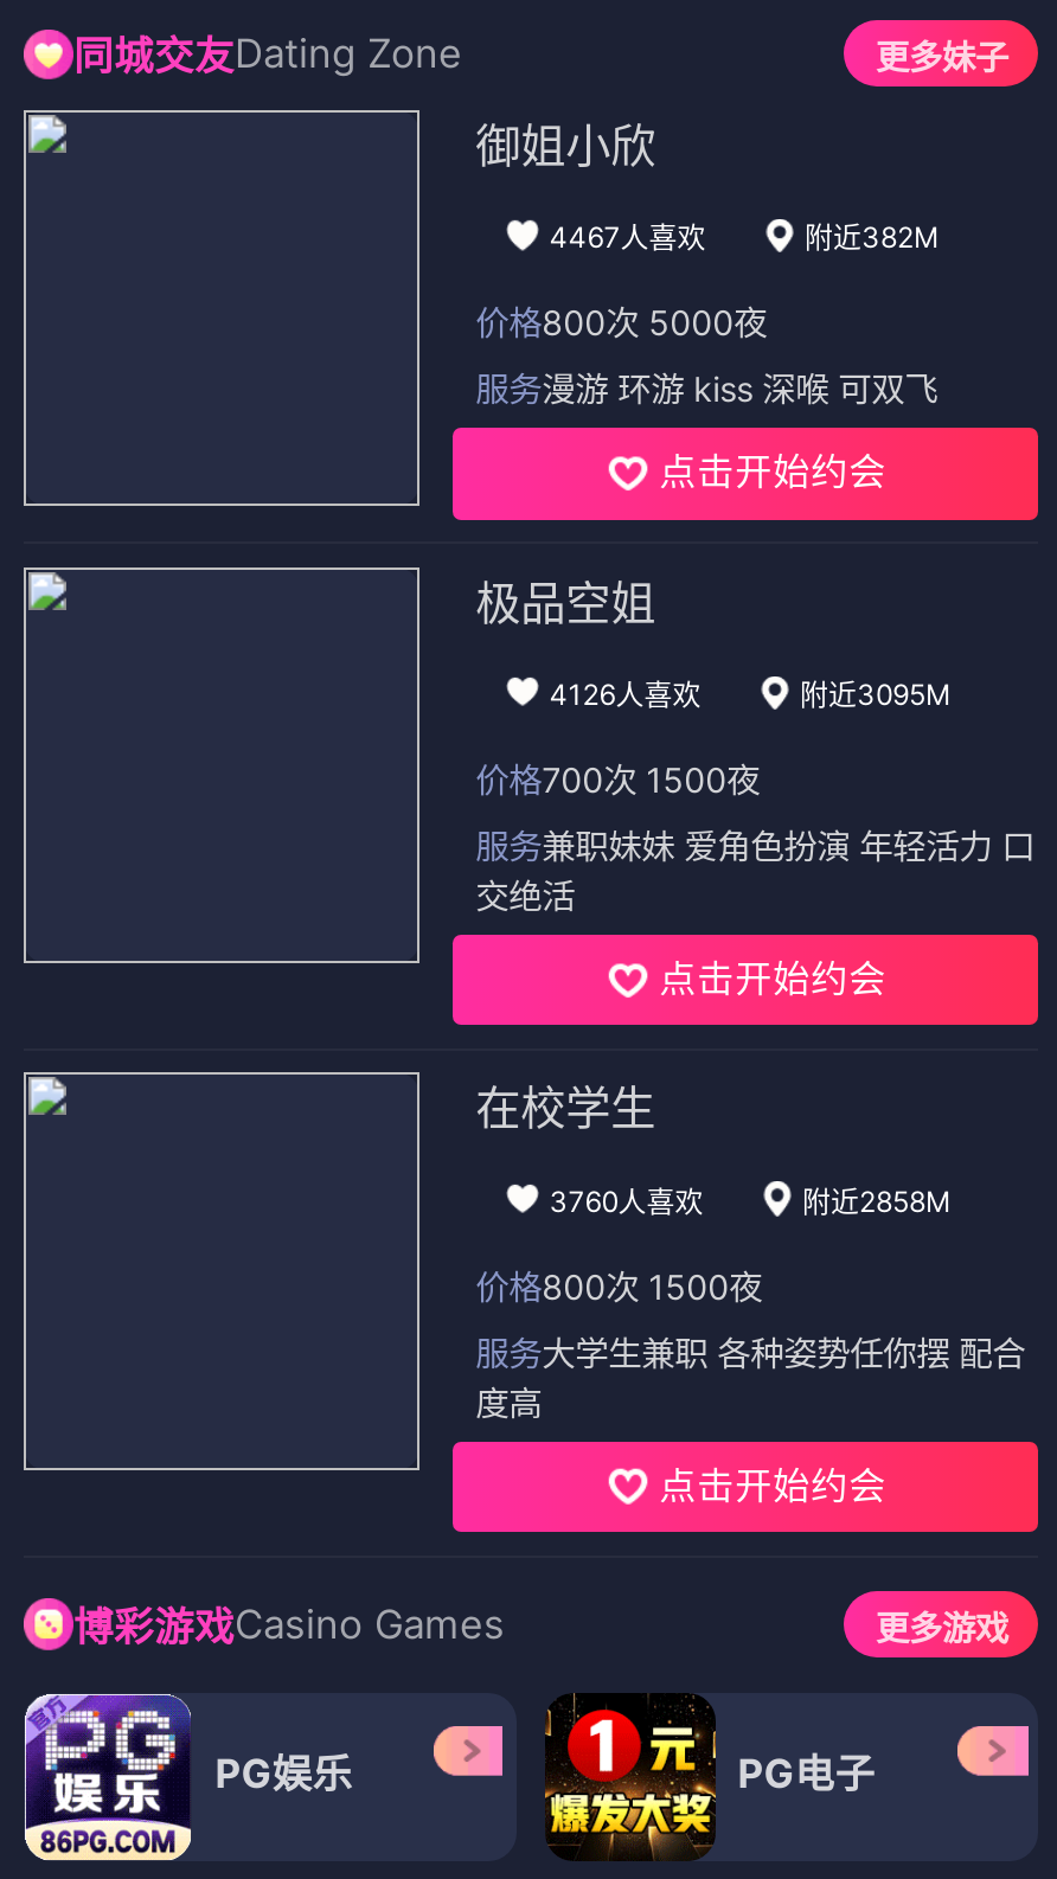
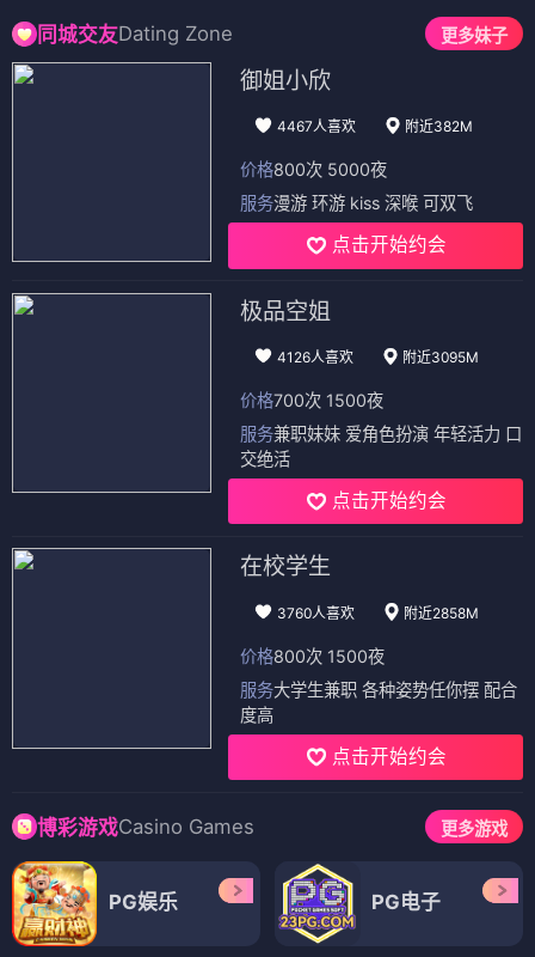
- [image]
+ [image]

- [image]
+ [image]
